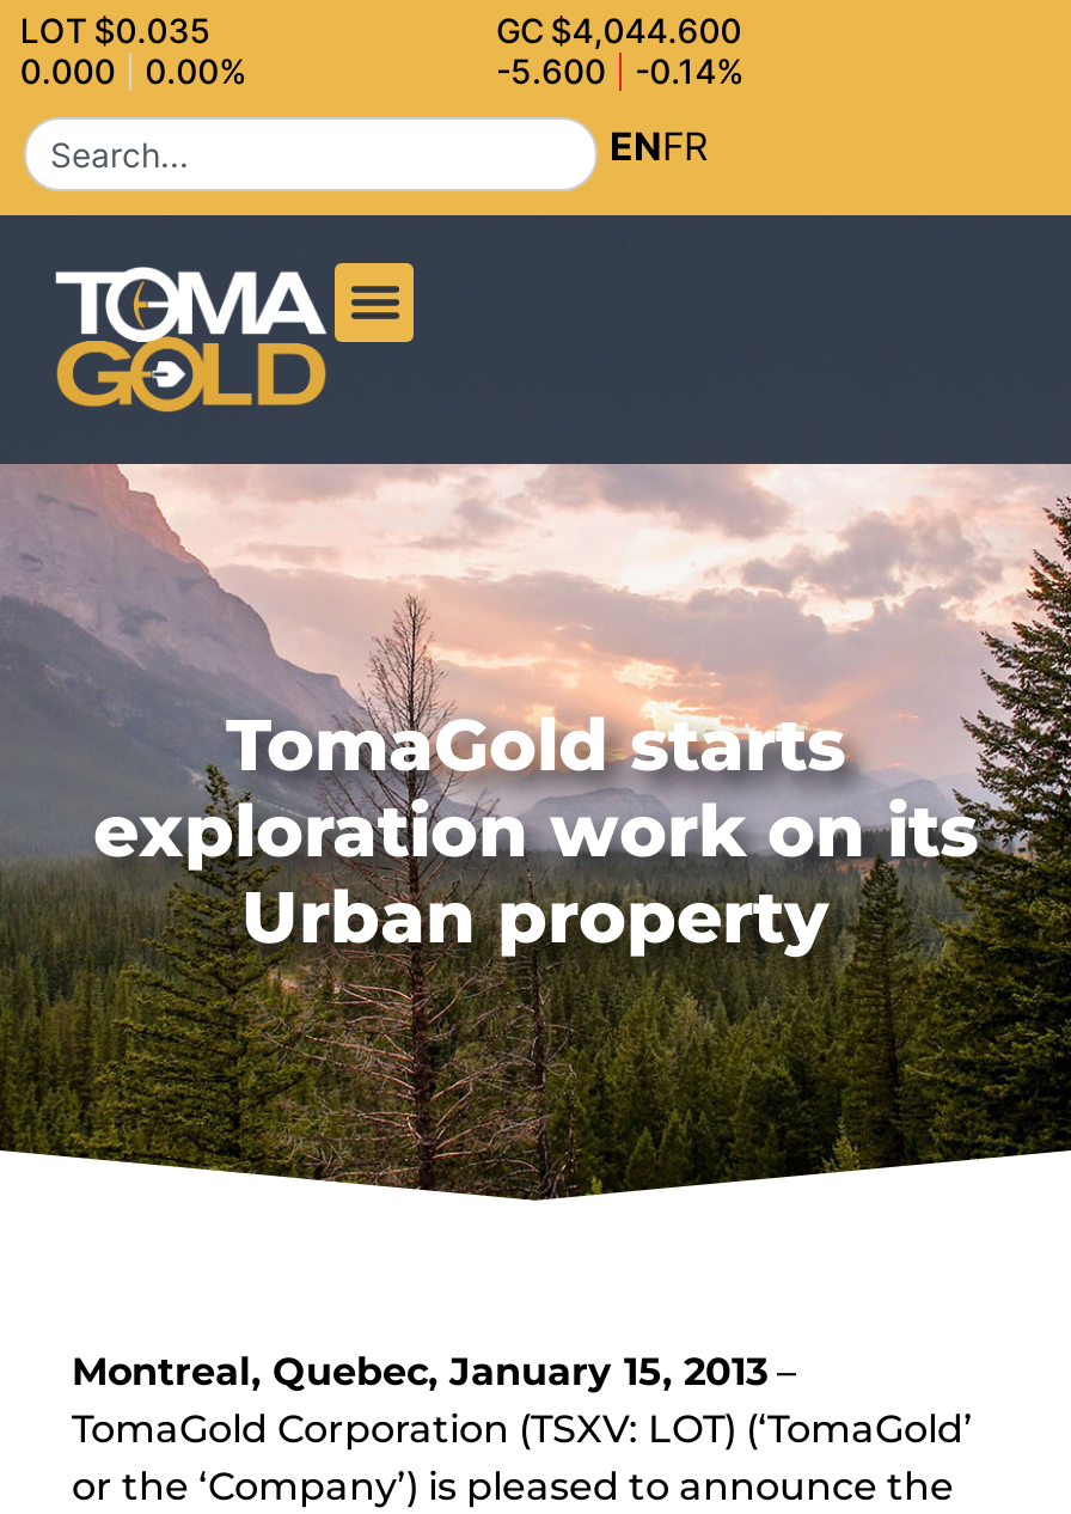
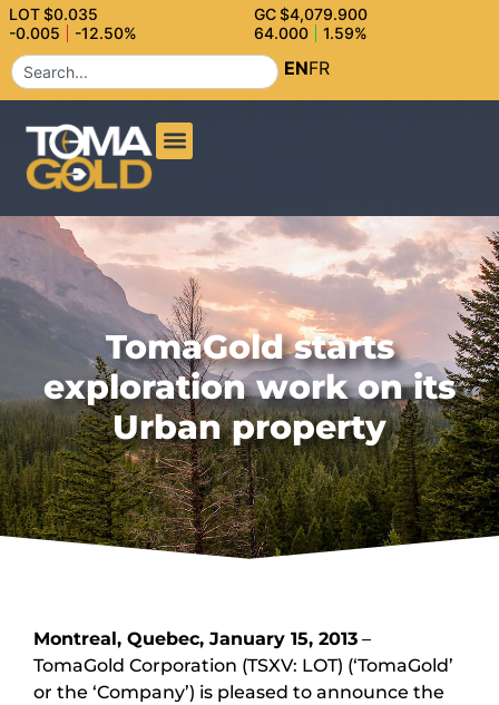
- GC $4,044.600
+ GC $4,079.900

- 0.000
+ -0.005

- 0.00%
+ -12.50%

- -5.600
+ 64.000

- -0.14%
+ 1.59%
